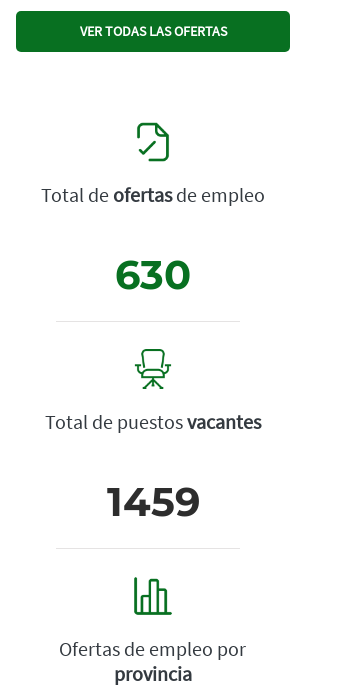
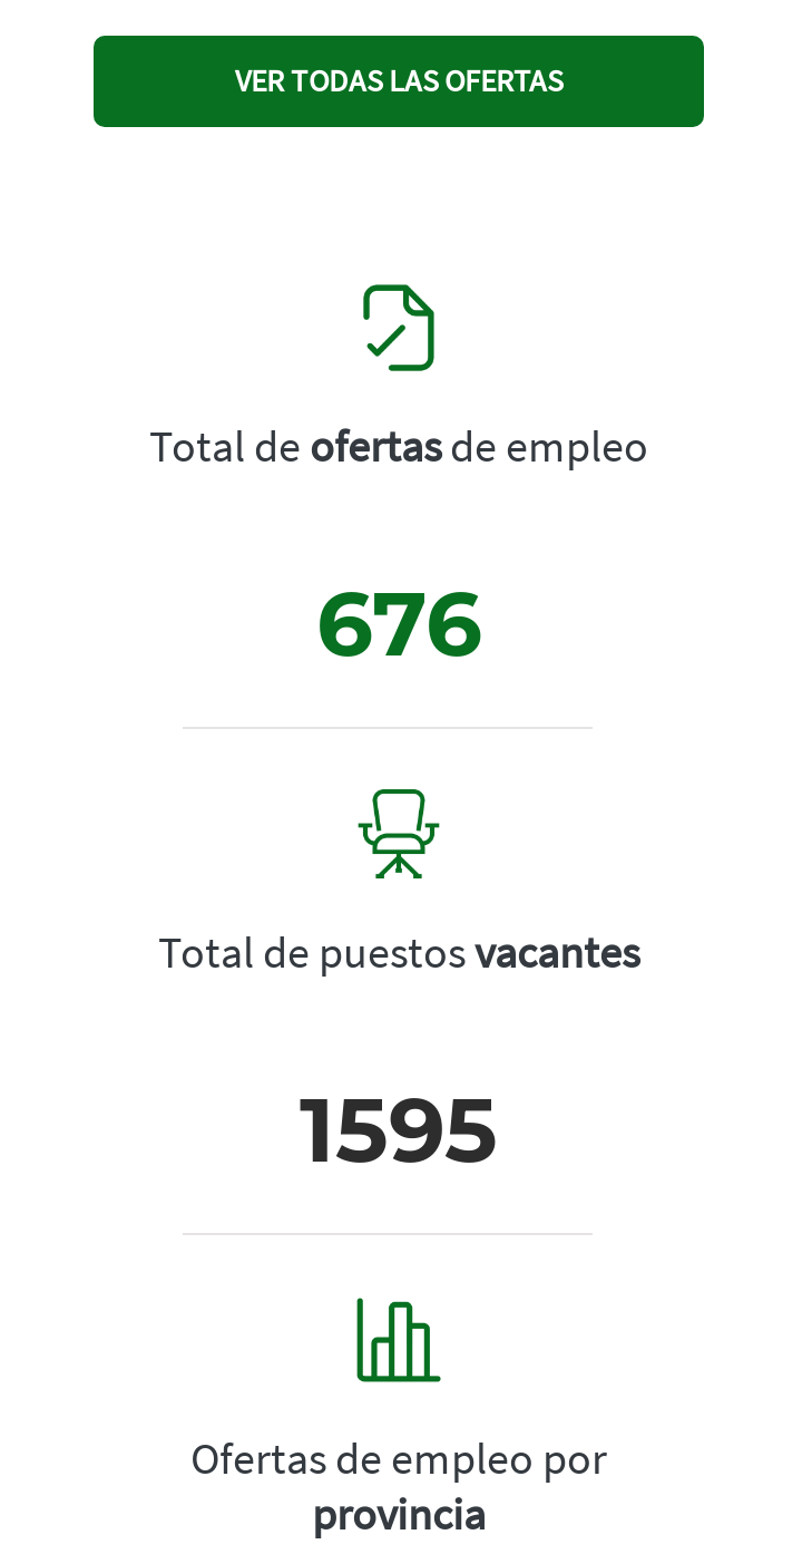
- 630
+ 676

- 1459
+ 1595
